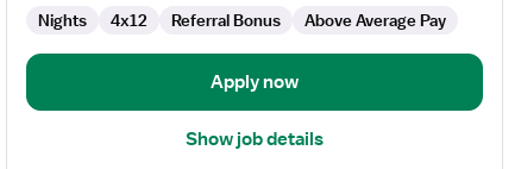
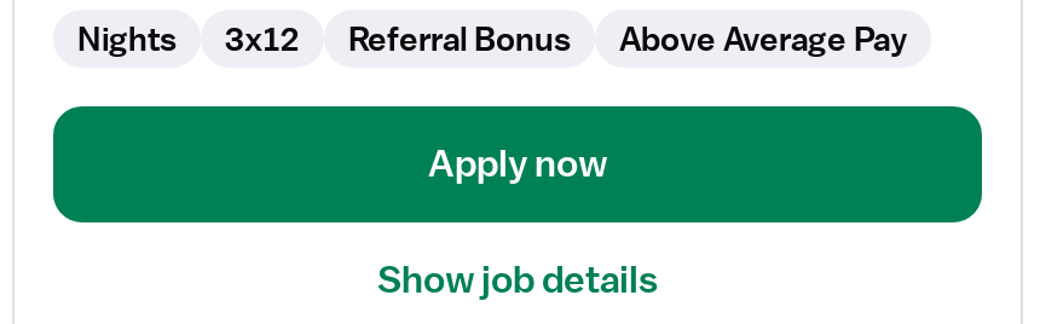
- Nights 4x12 Referral Bonus Above Average Pay
+ Nights 3x12 Referral Bonus Above Average Pay
